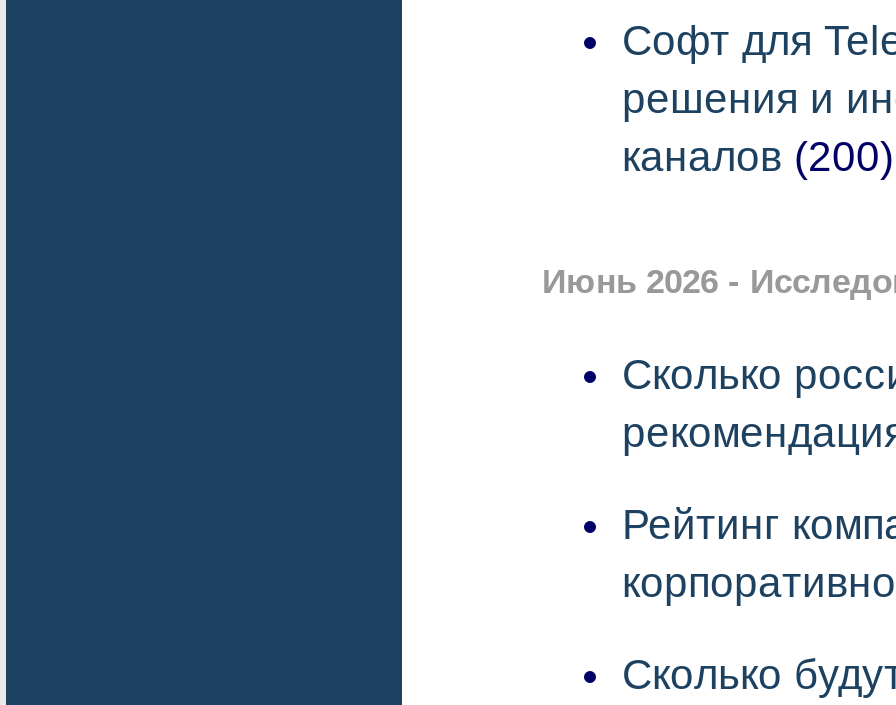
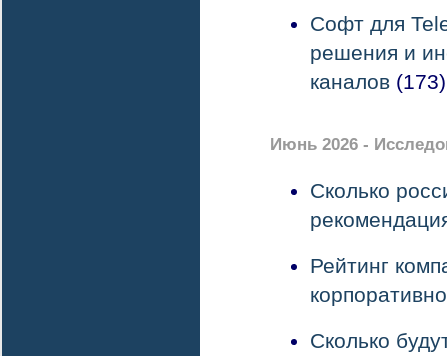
- каналов (200)
+ каналов (173)
